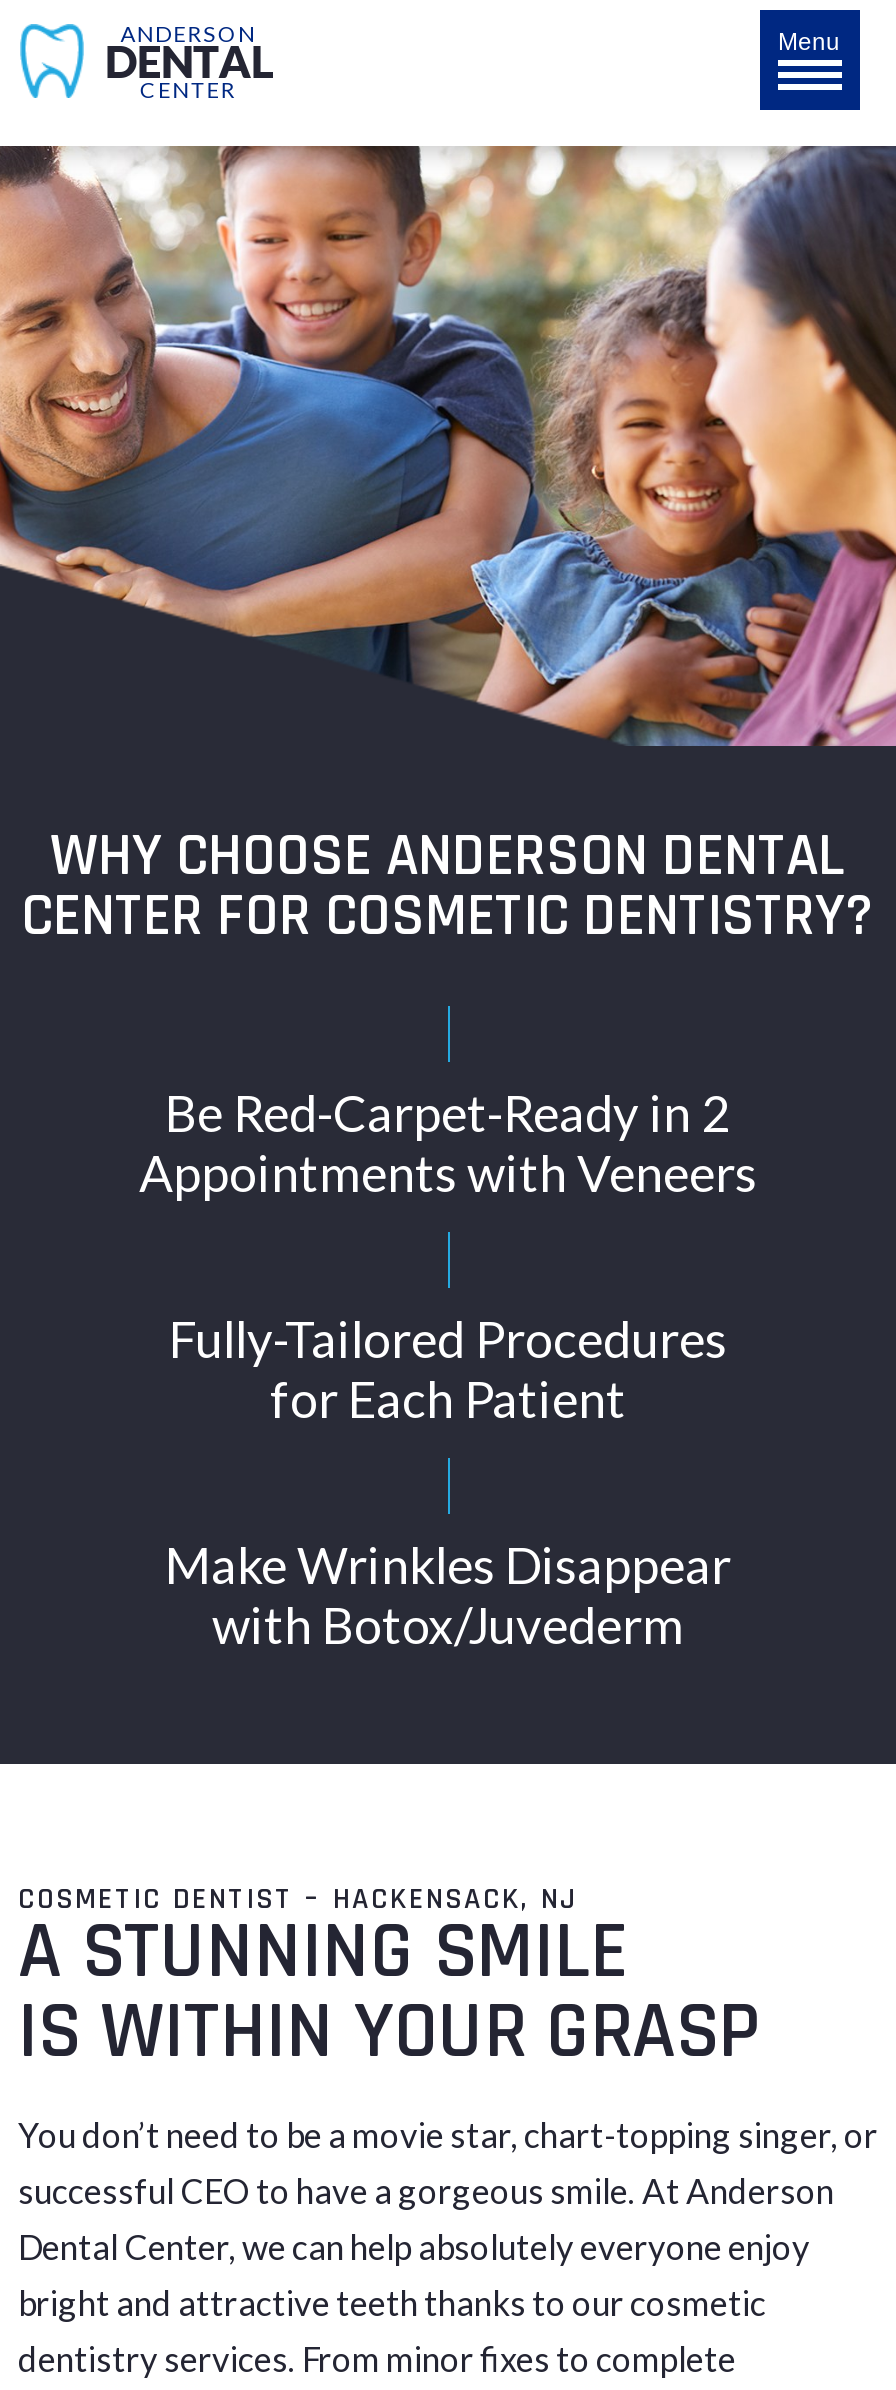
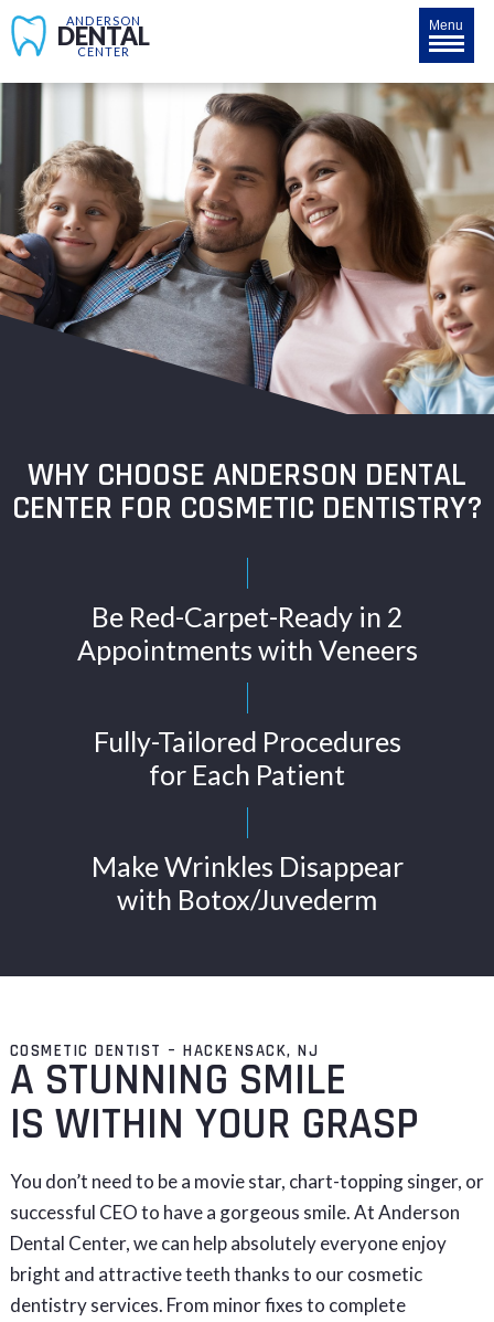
- [image]
+ [image]
